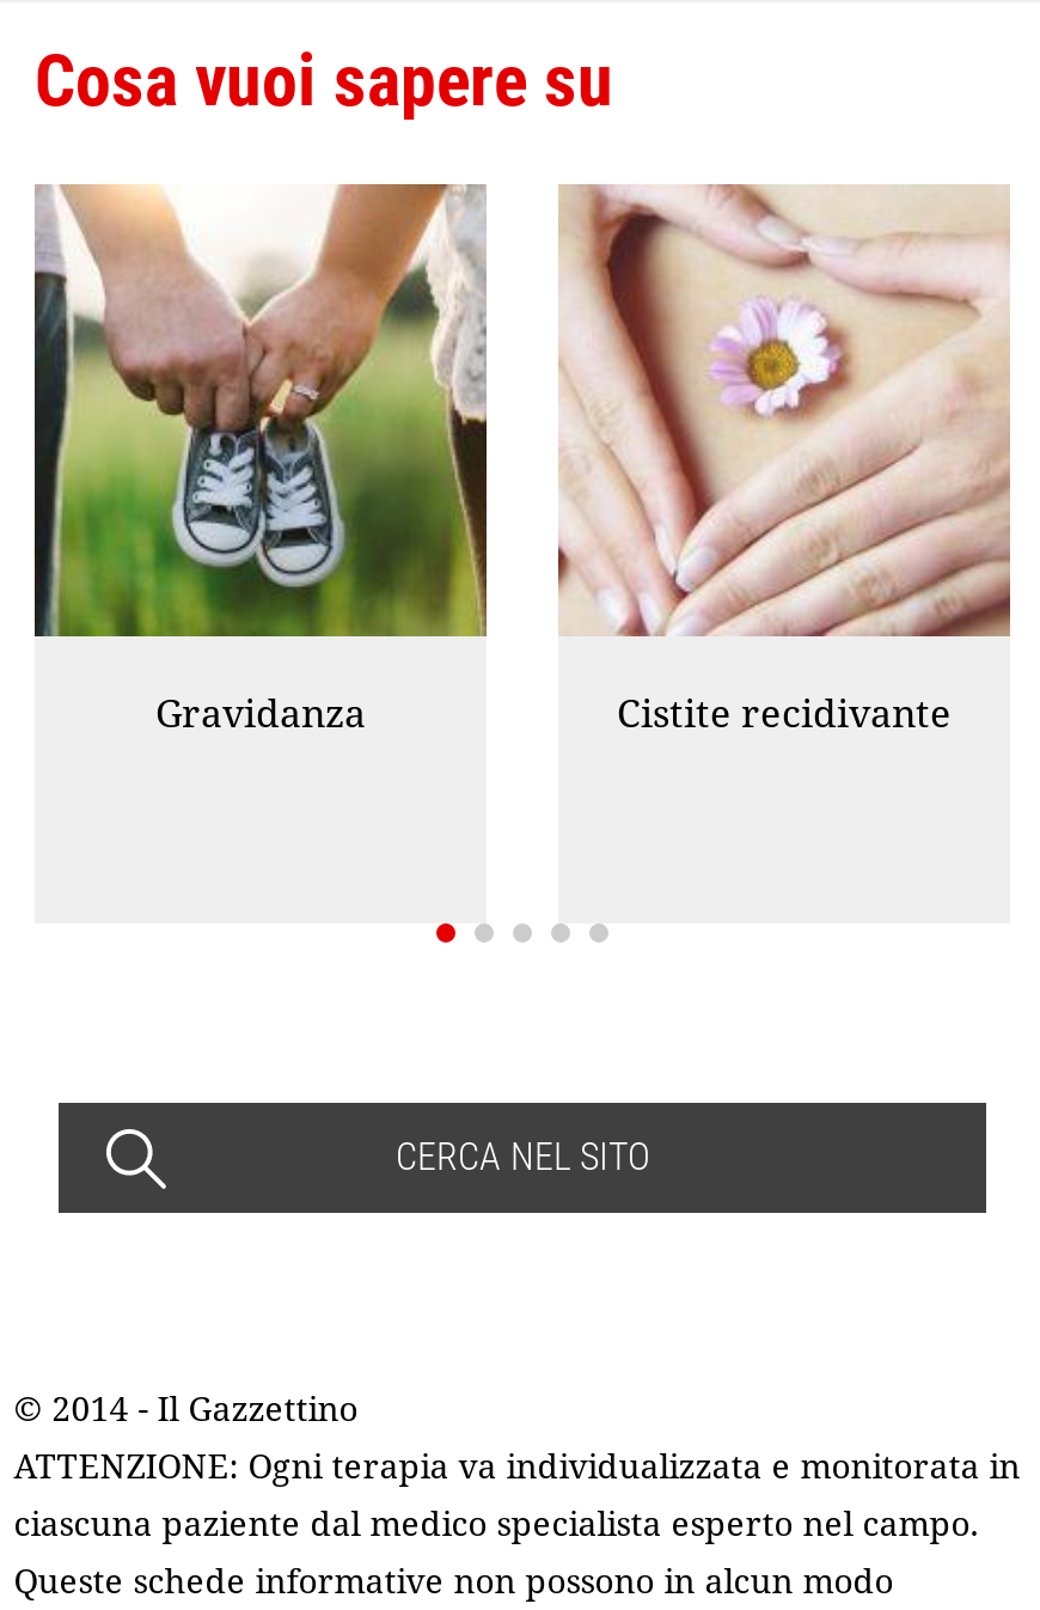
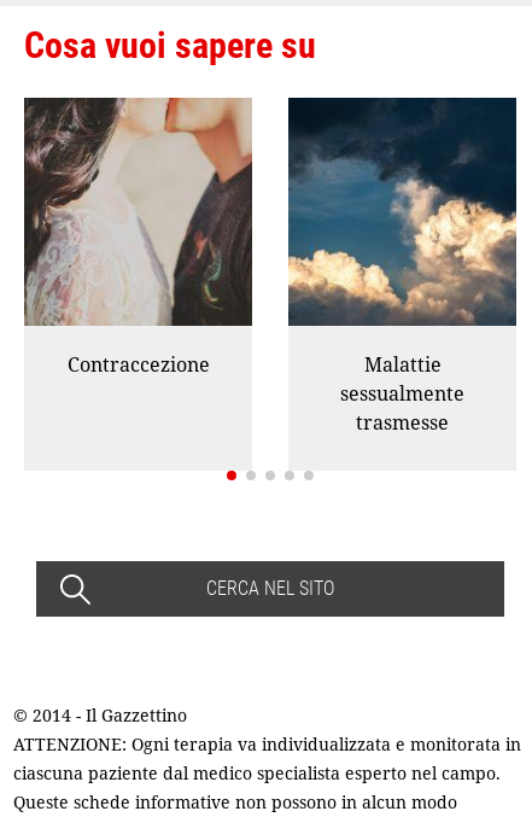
- [image]
- Gravidanza
- Cistite recidivante
+ [image]
+ Contraccezione
+ Malattie
+ sessualmente
+ trasmesse

- [image]
+ [image]
